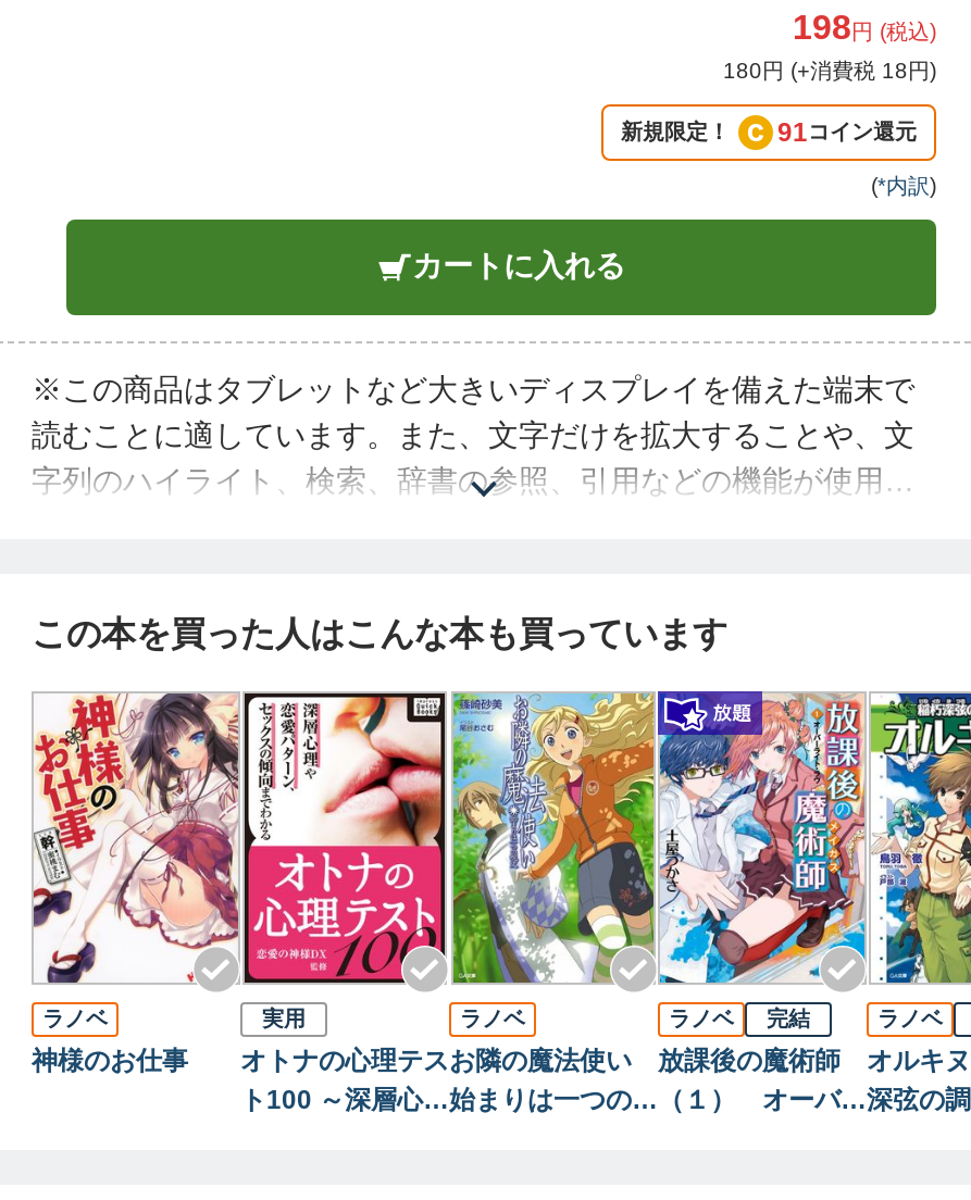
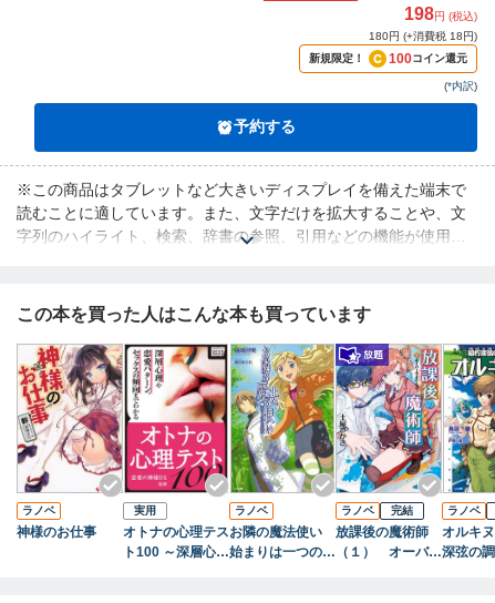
- 新規限定！ 91コイン還元
+ 新規限定！ 100コイン還元

- カートに入れる
+ 予約する
